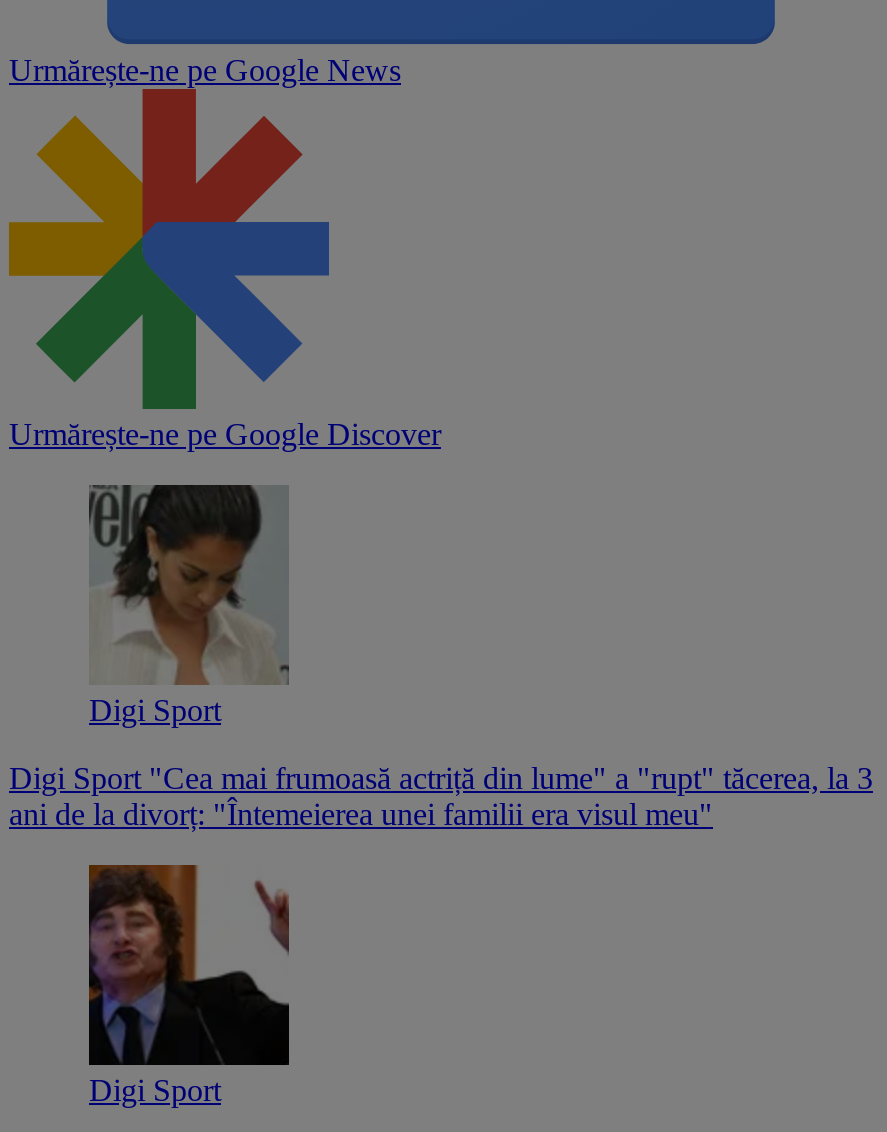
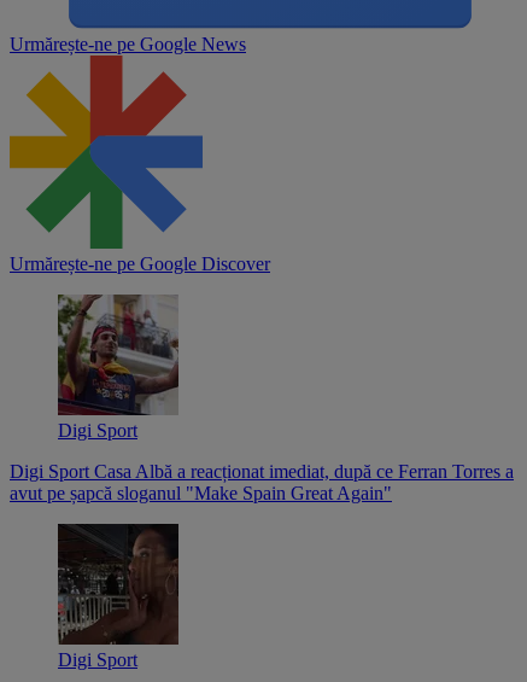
- [image]
- Digi Sport "Cea mai frumoasă actriță din lume" a "rupt" tăcerea, la 3
- ani de la divorț: "Întemeierea unei familii era visul meu"
+ [image]
+ Digi Sport Casa Albă a reacționat imediat, după ce Ferran Torres a
+ avut pe șapcă sloganul "Make Spain Great Again"

- [image]
+ [image]
